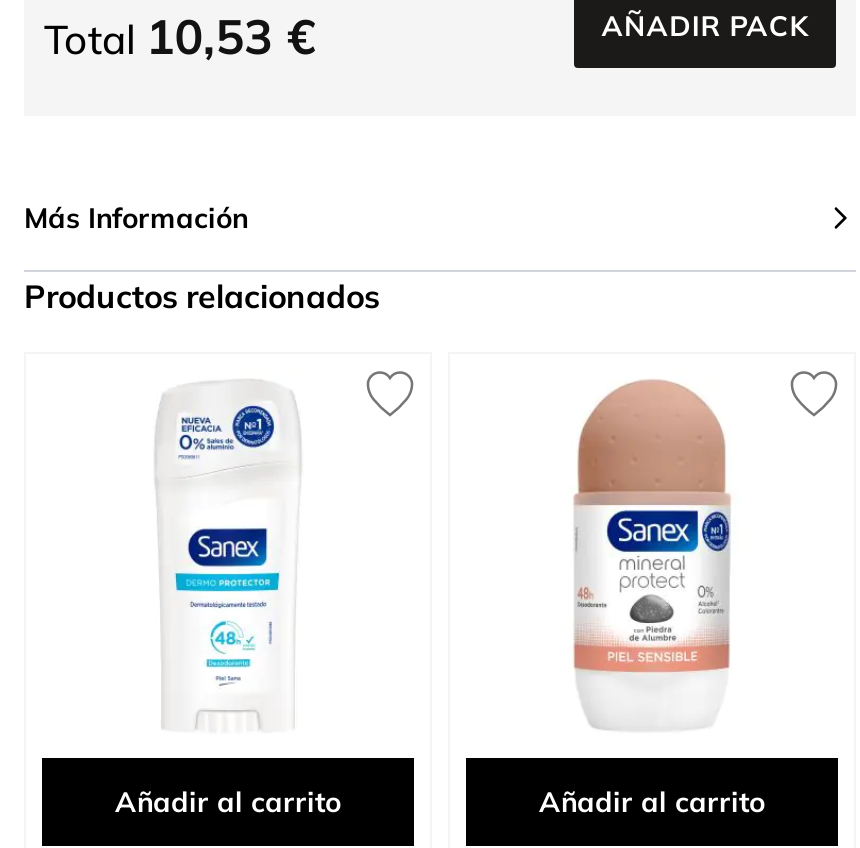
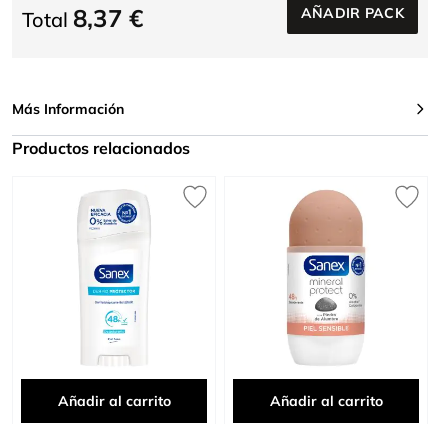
- Total 10,53 €
+ Total 8,37 €
